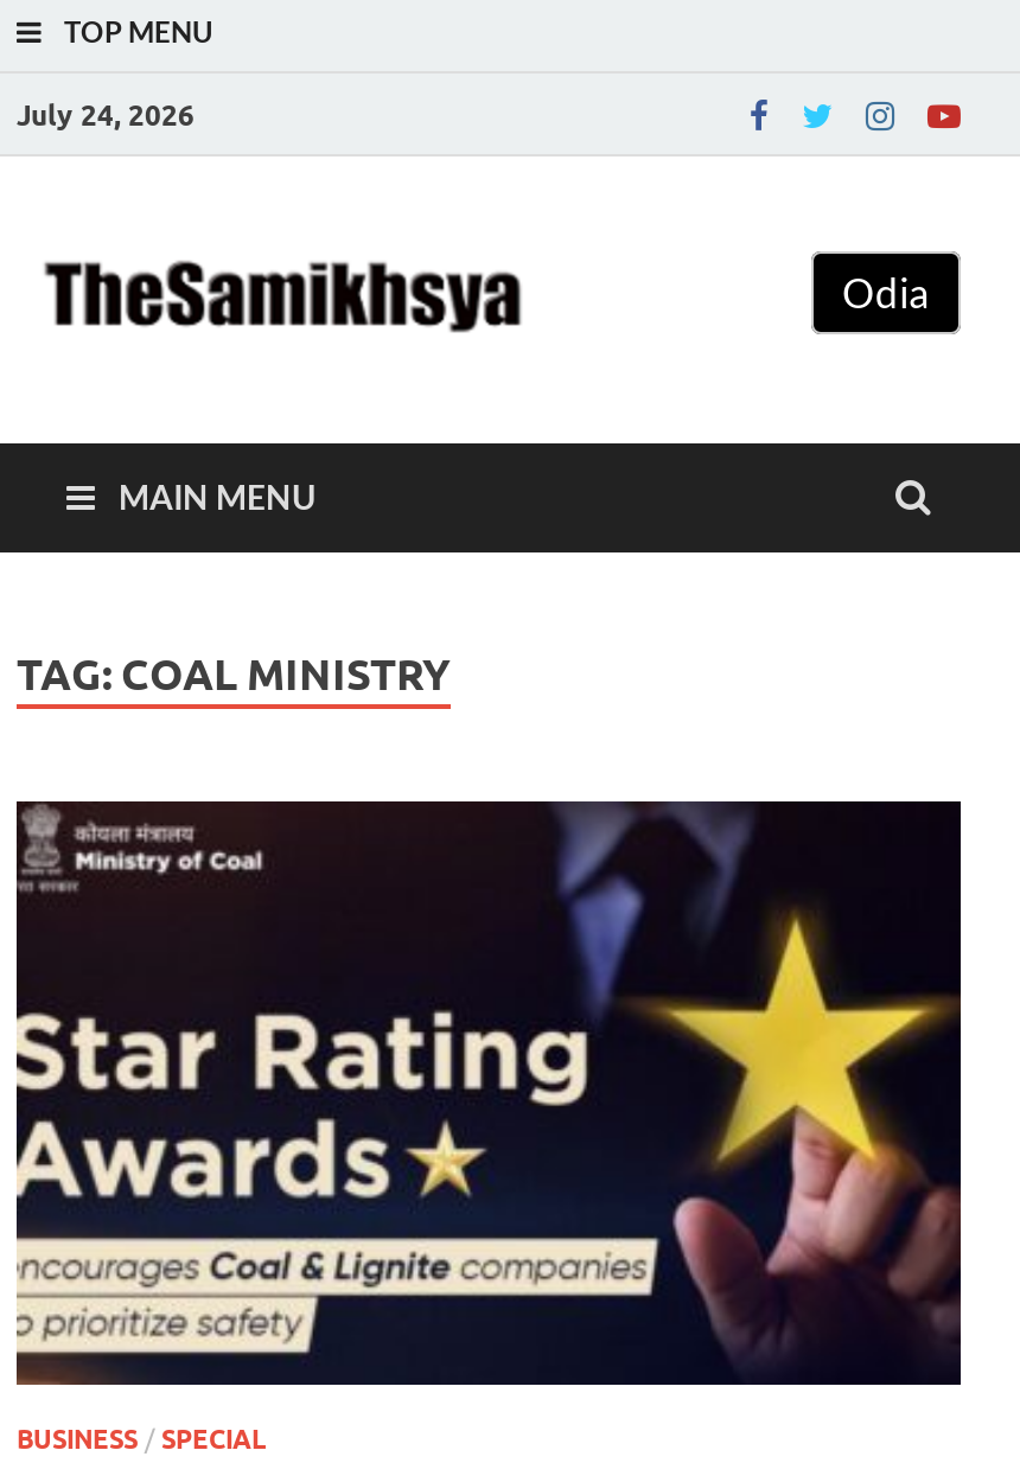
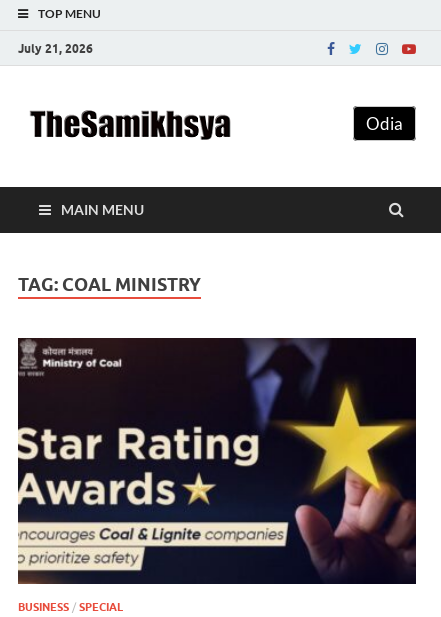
- July 24, 2026
+ July 21, 2026
